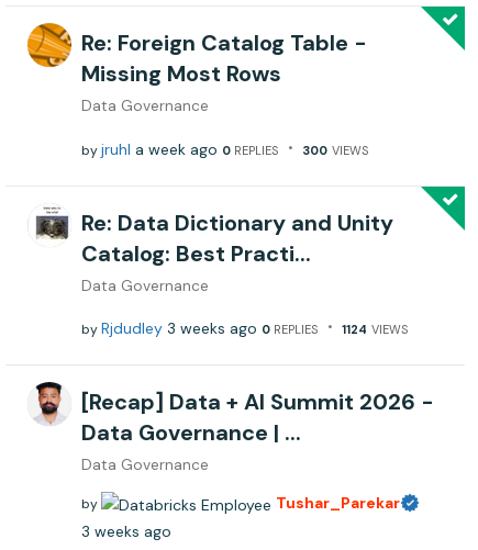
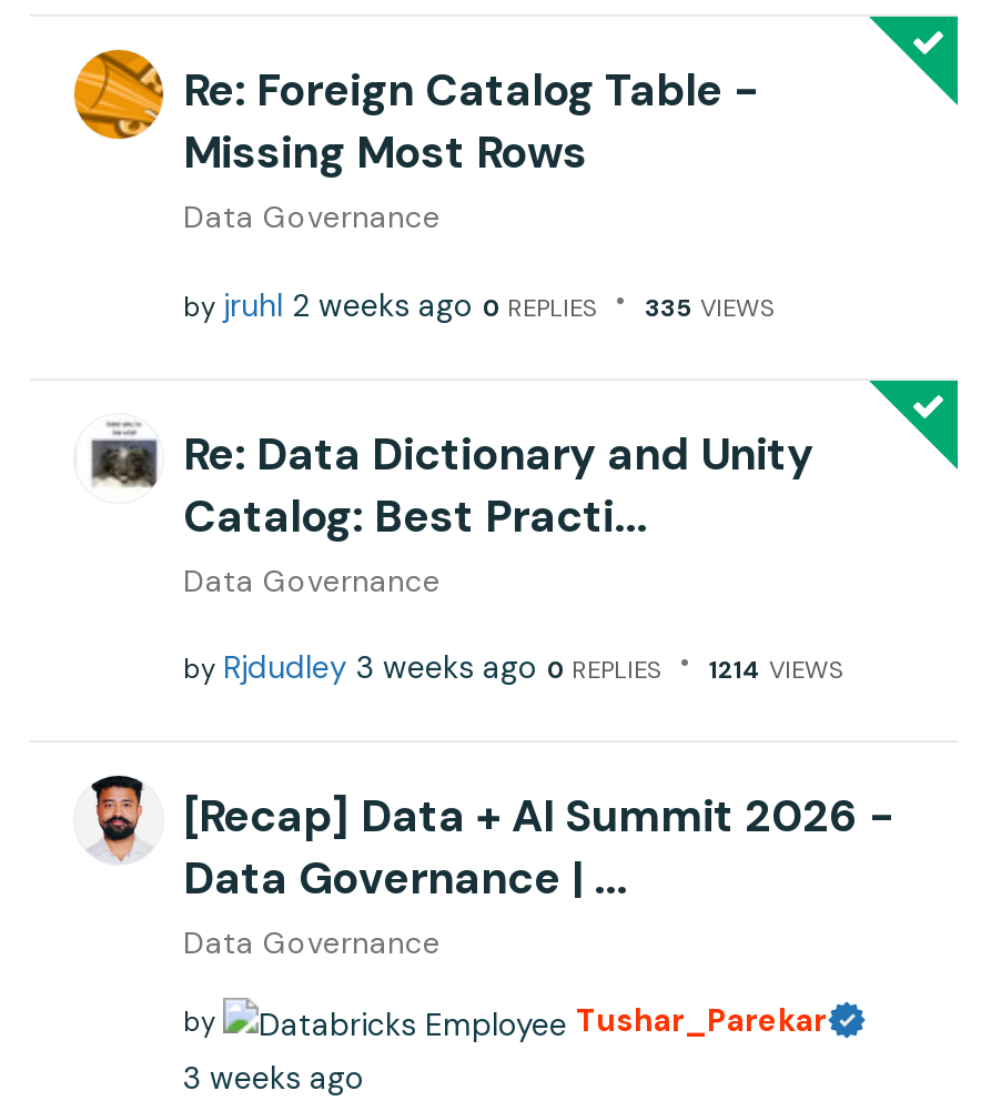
- by jruhl a week ago 0 REPLIES
+ by jruhl 2 weeks ago 0 REPLIES

- 300 VIEWS
+ 335 VIEWS

- by Rjdudley 3 weeks ago 0 REPLIES 1124 VIEWS
+ by Rjdudley 3 weeks ago 0 REPLIES 1214 VIEWS
